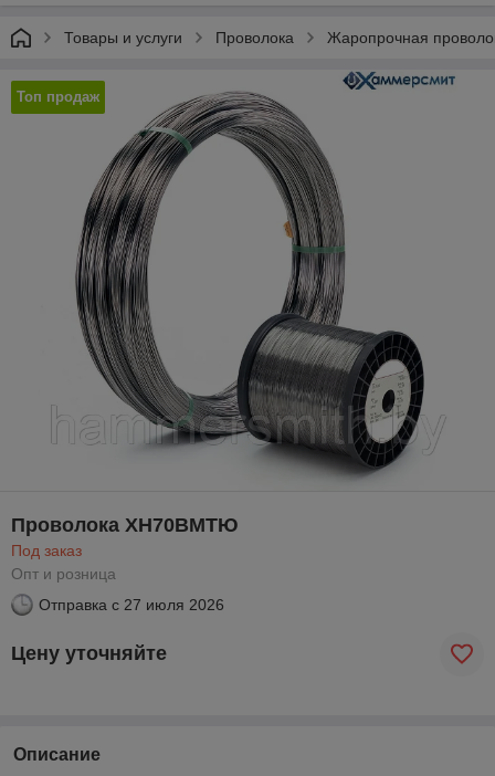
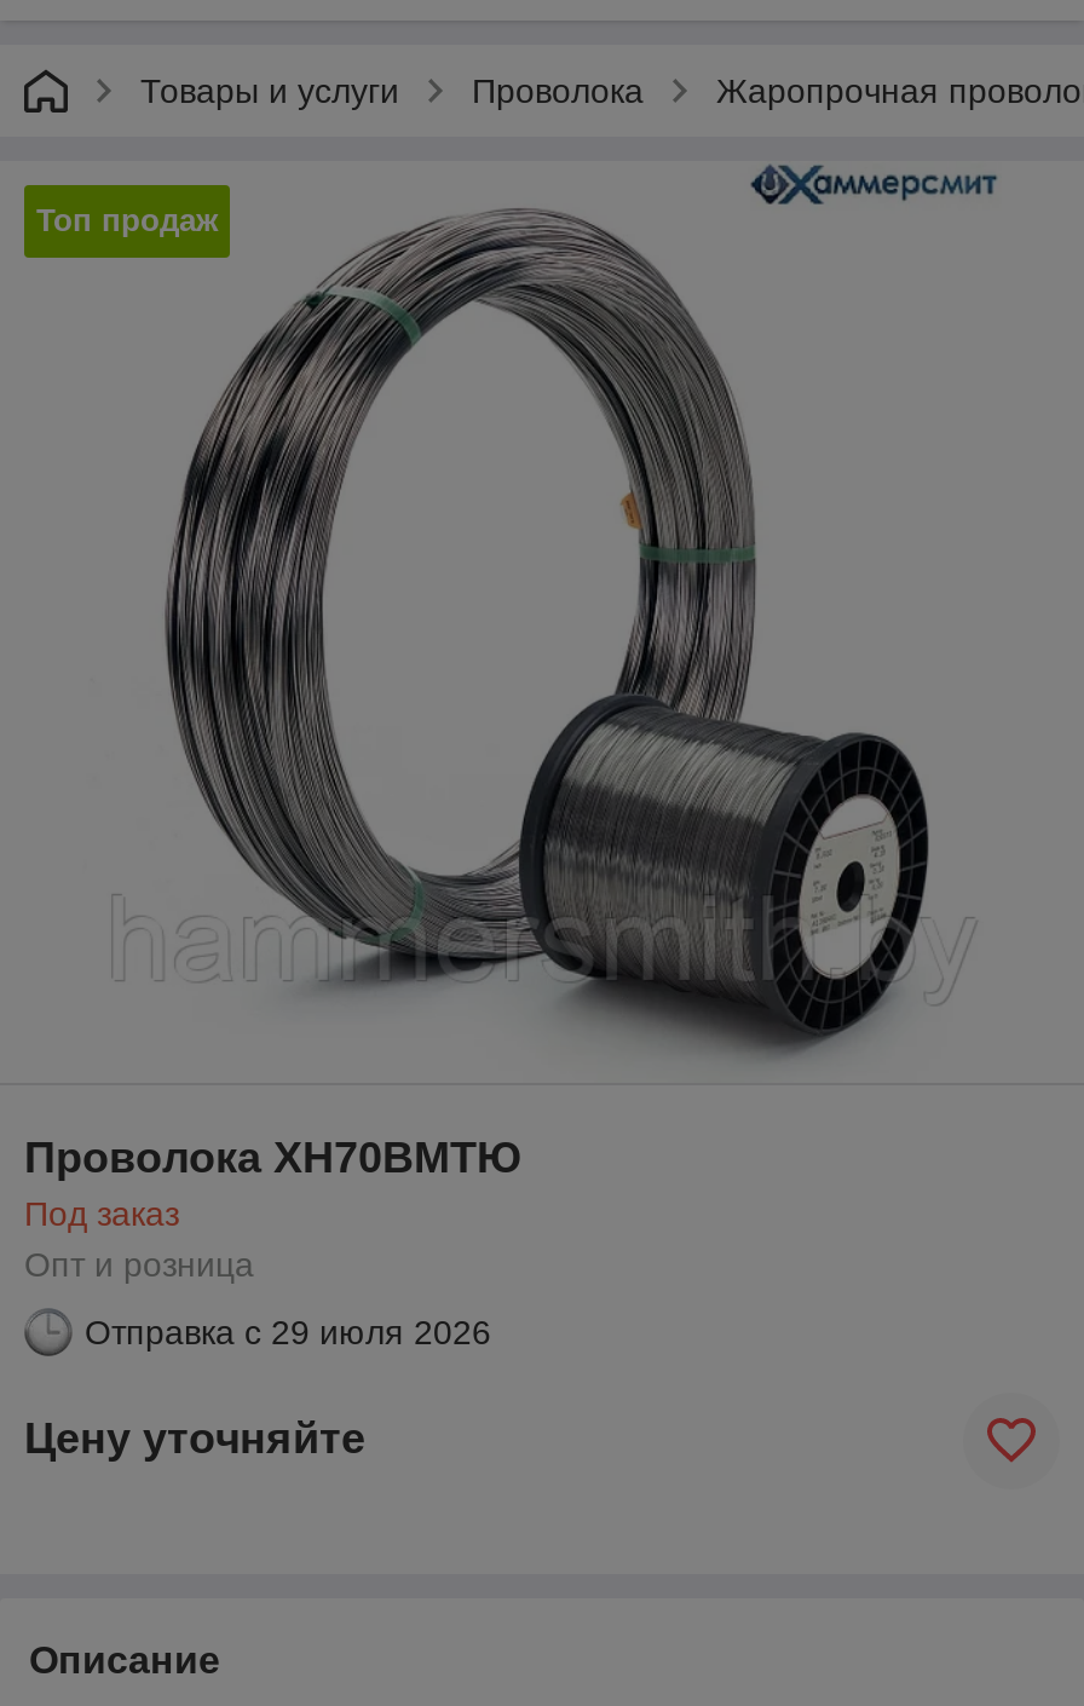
- Отправка с 27 июля 2026
+ Отправка с 29 июля 2026
